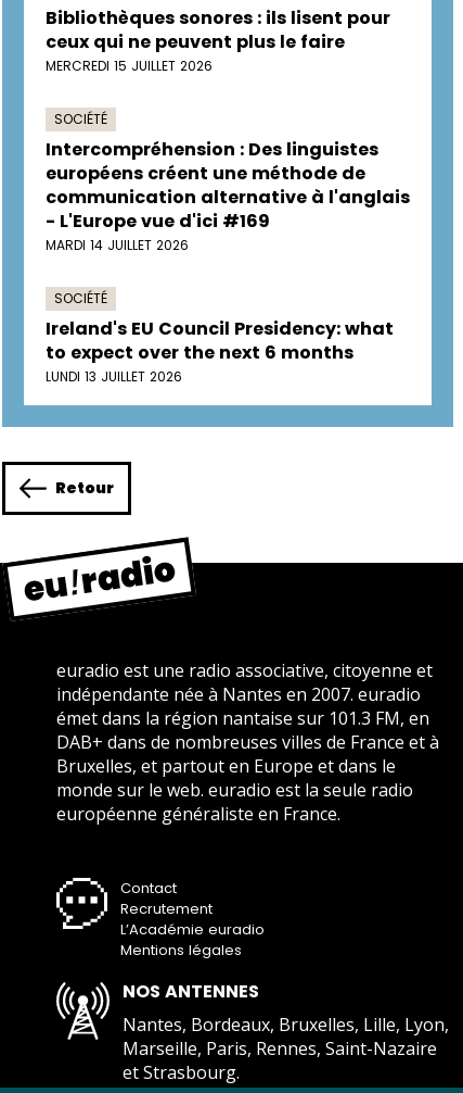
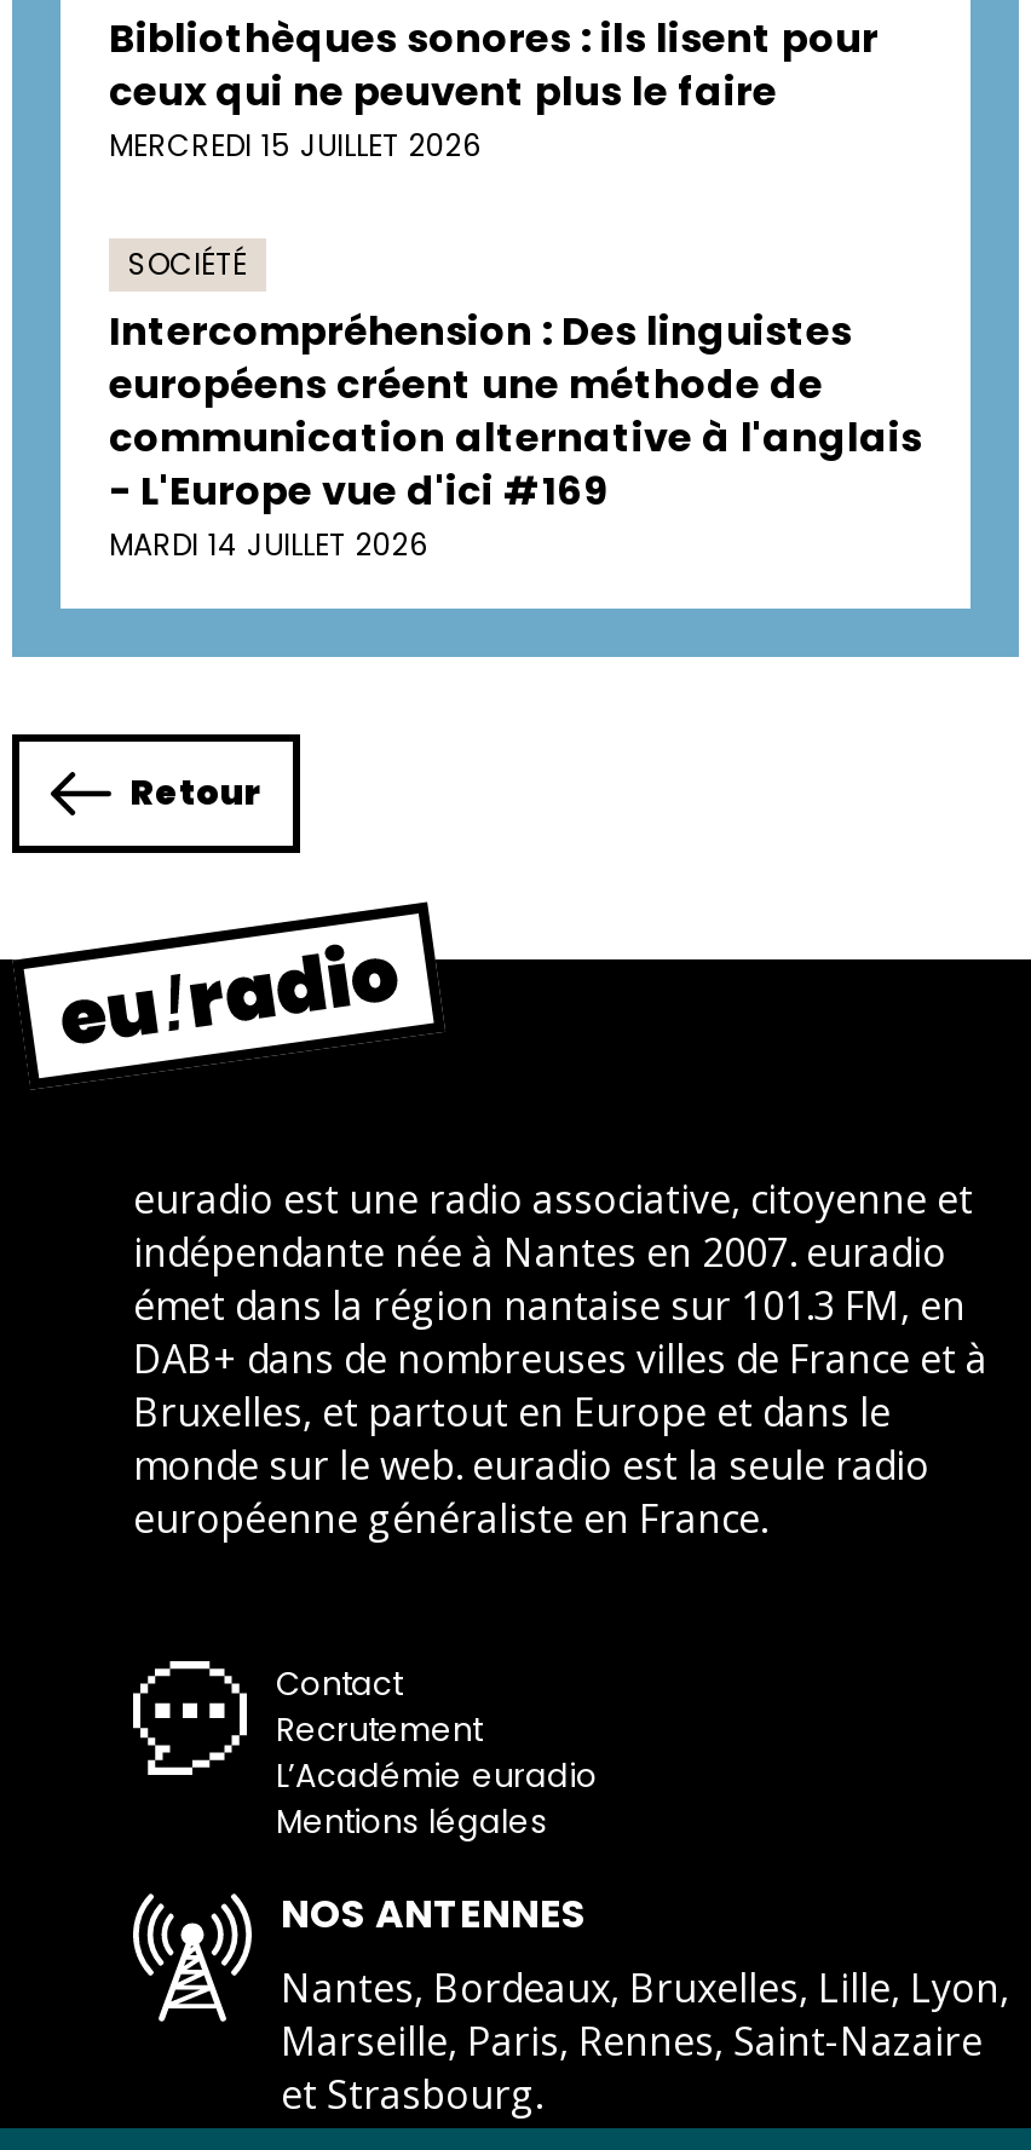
- SOCIÉTÉ
- Ireland's EU Council Presidency: what
- to expect over the next 6 months
- LUNDI 13 JUILLET 2026
